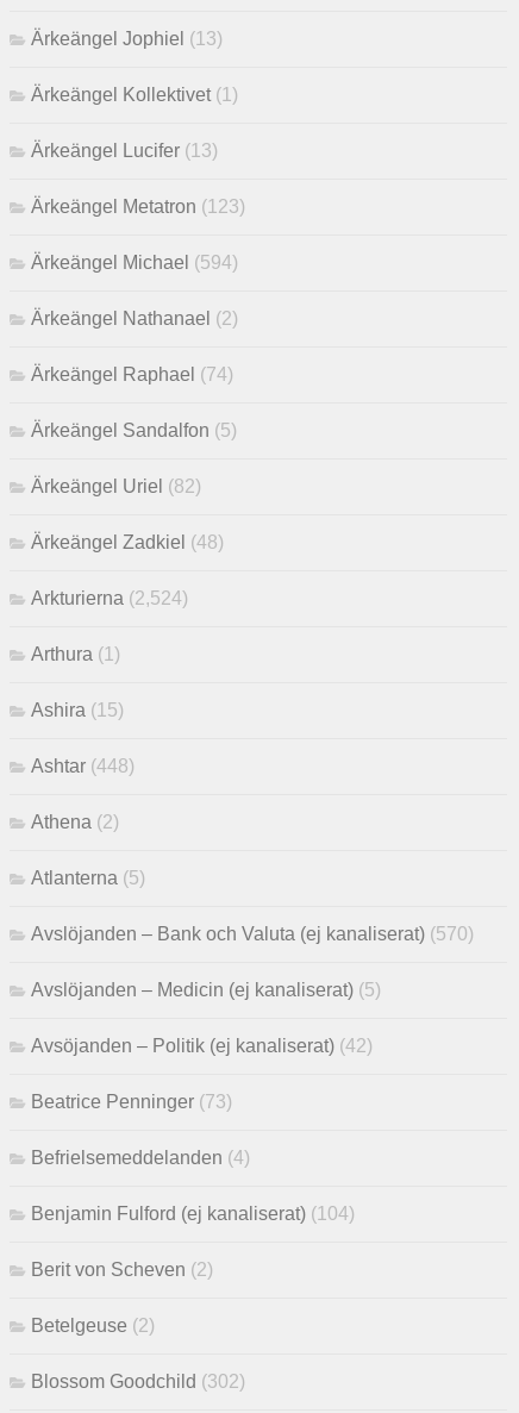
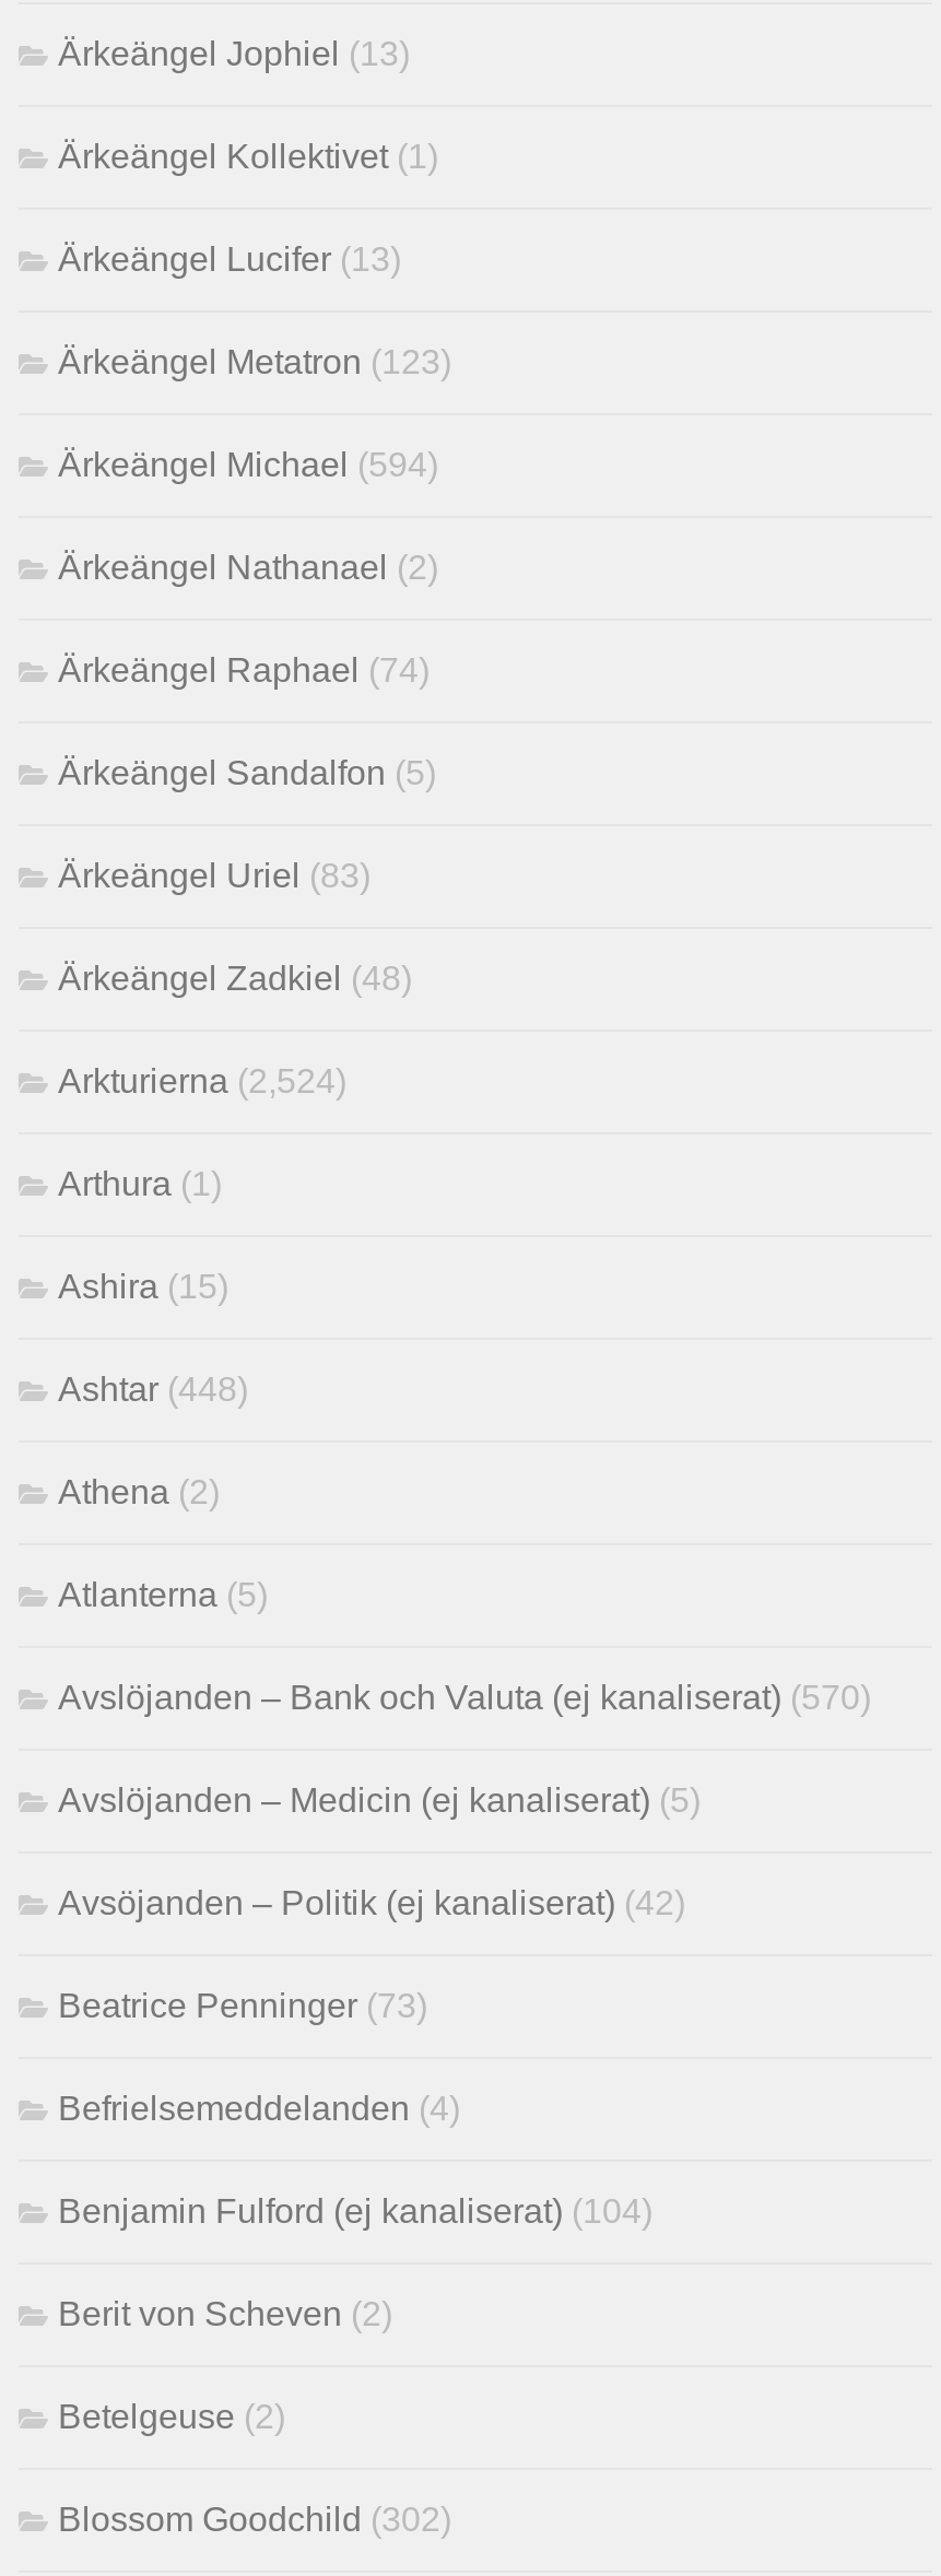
- Ärkeängel Uriel (82)
+ Ärkeängel Uriel (83)
